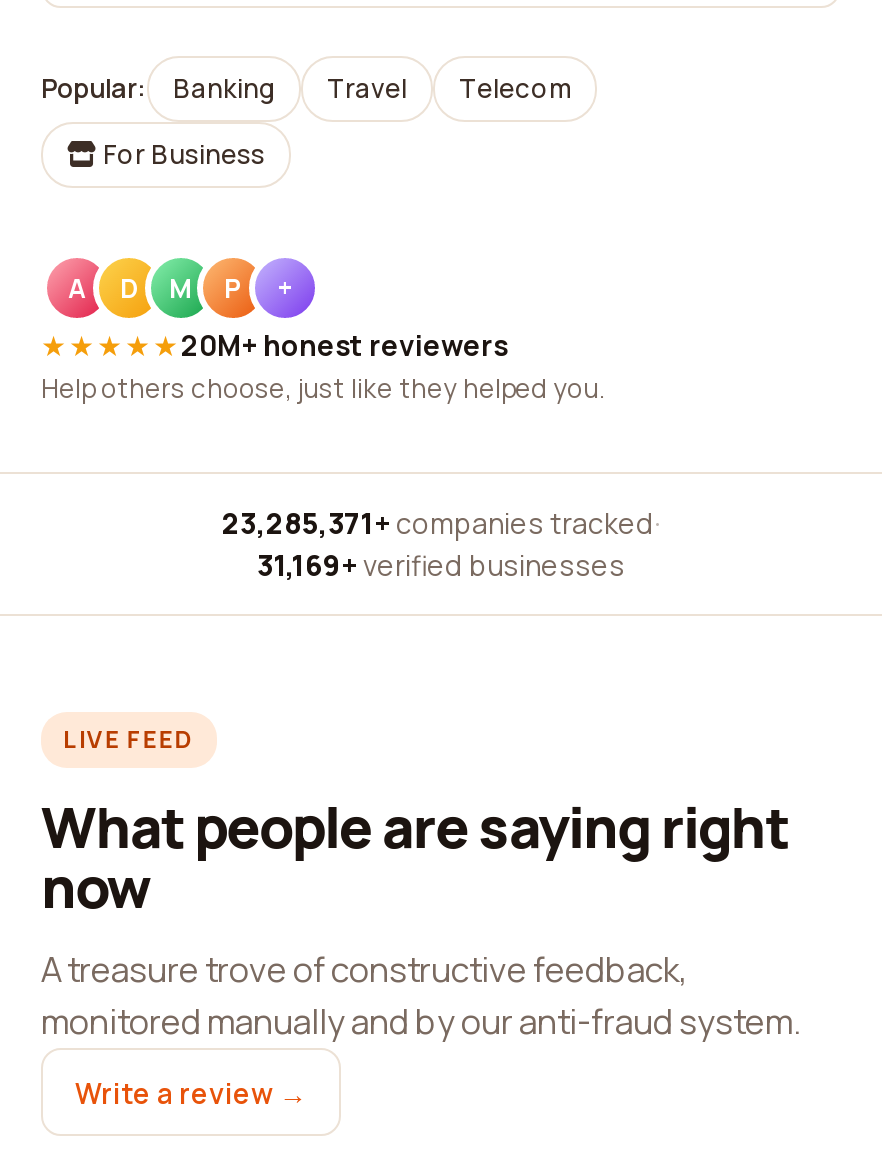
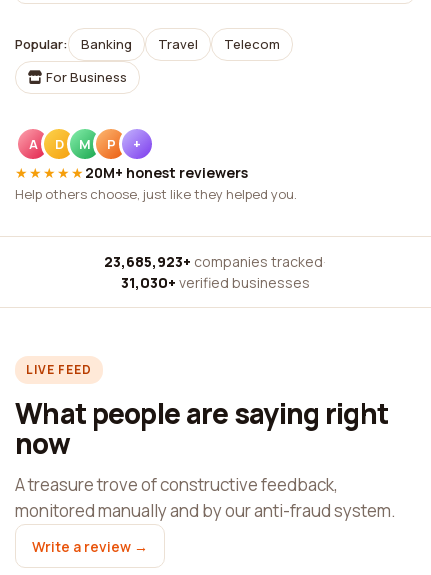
- 23,285,371+ companies tracked ·
+ 23,685,923+ companies tracked ·

- 31,169+ verified businesses
+ 31,030+ verified businesses
